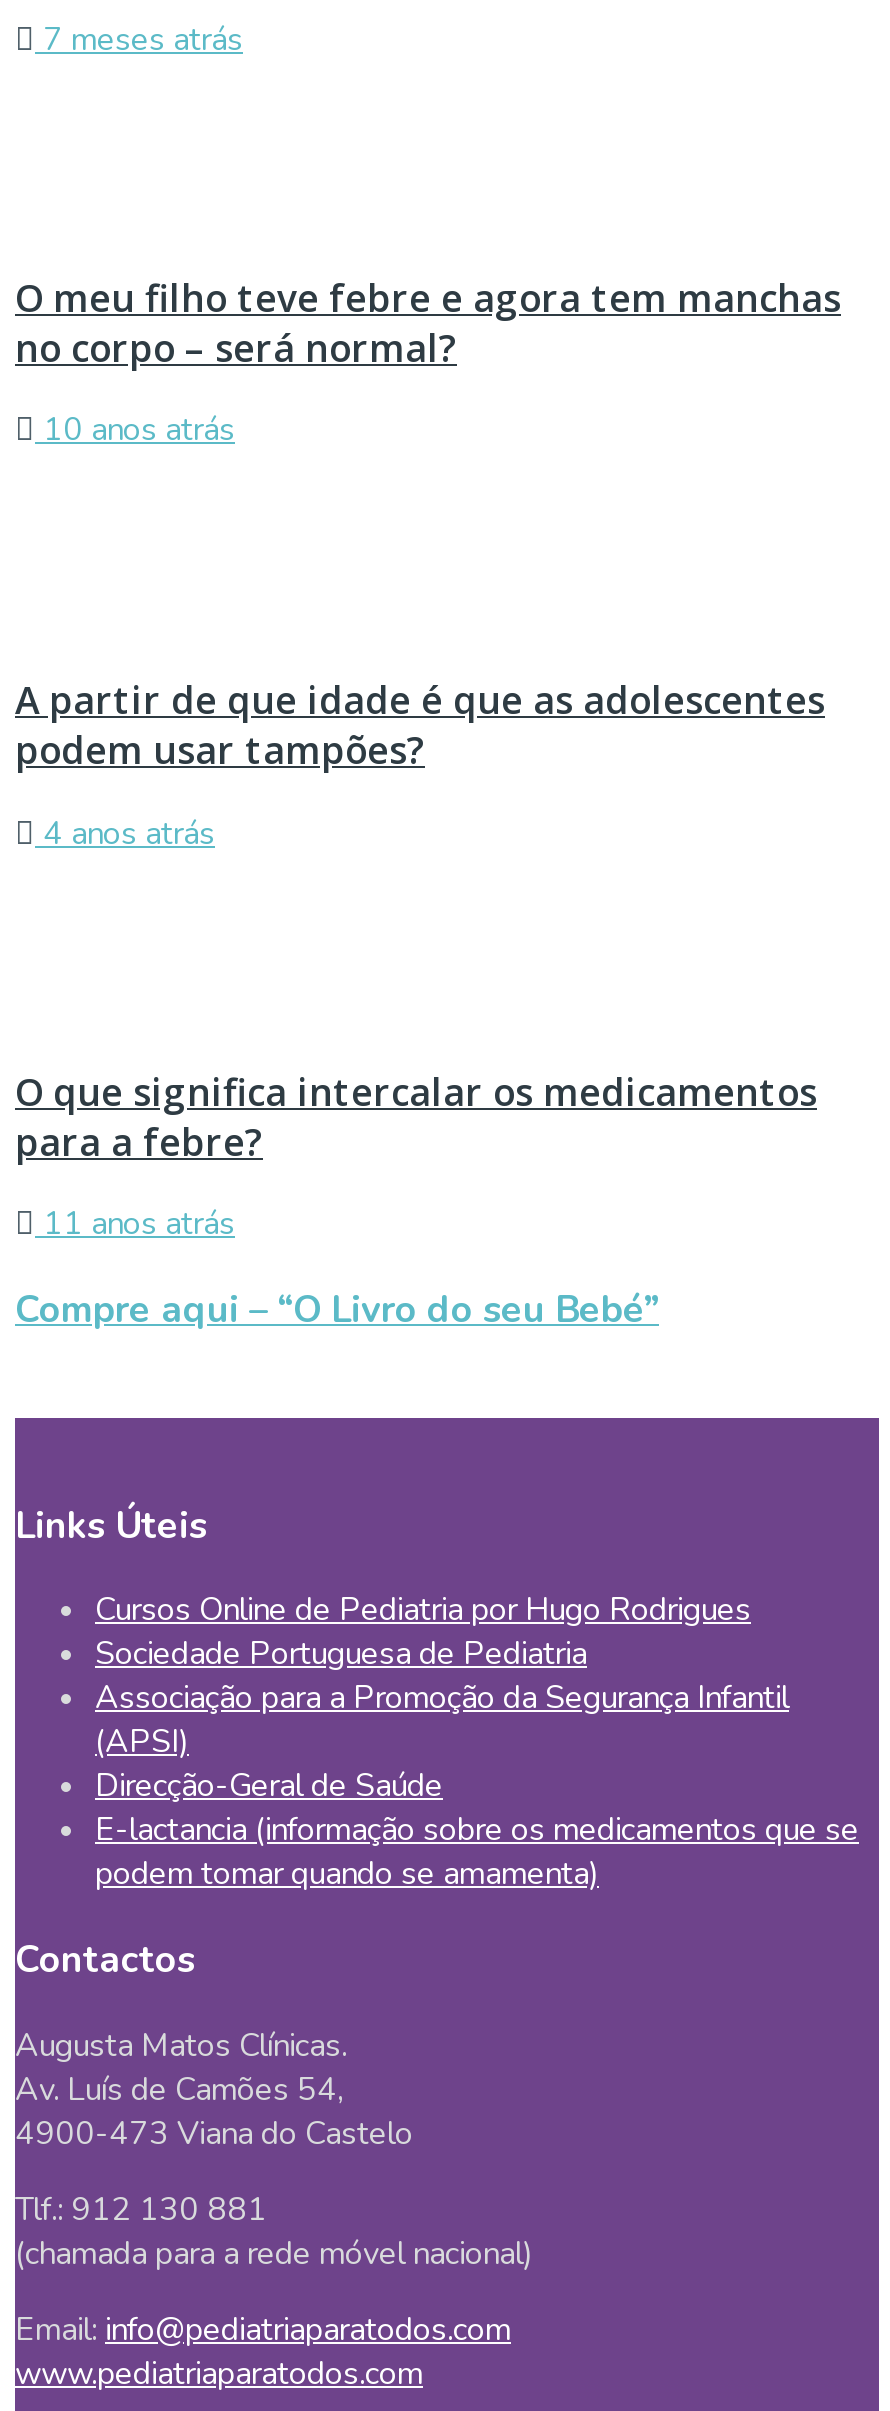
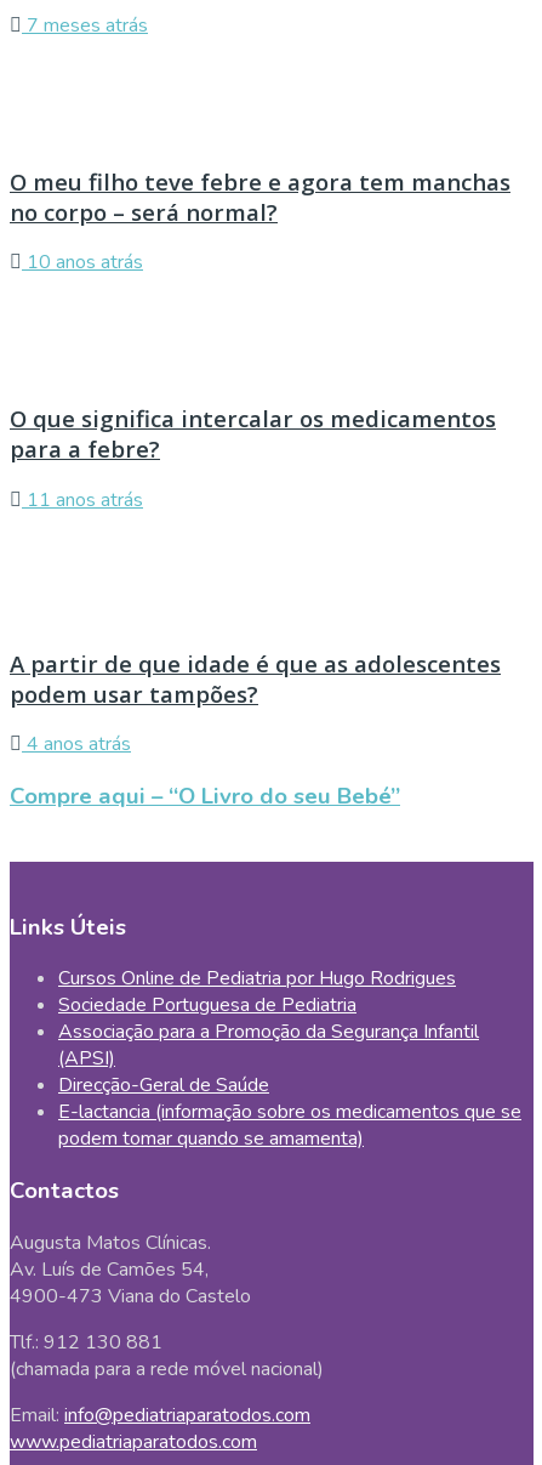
moved down: A partir de que idade é que as adolescentes | podem usar tampões? | 4 anos atrás

moved up: O que significa intercalar os medicamentos | para a febre? | 11 anos atrás
